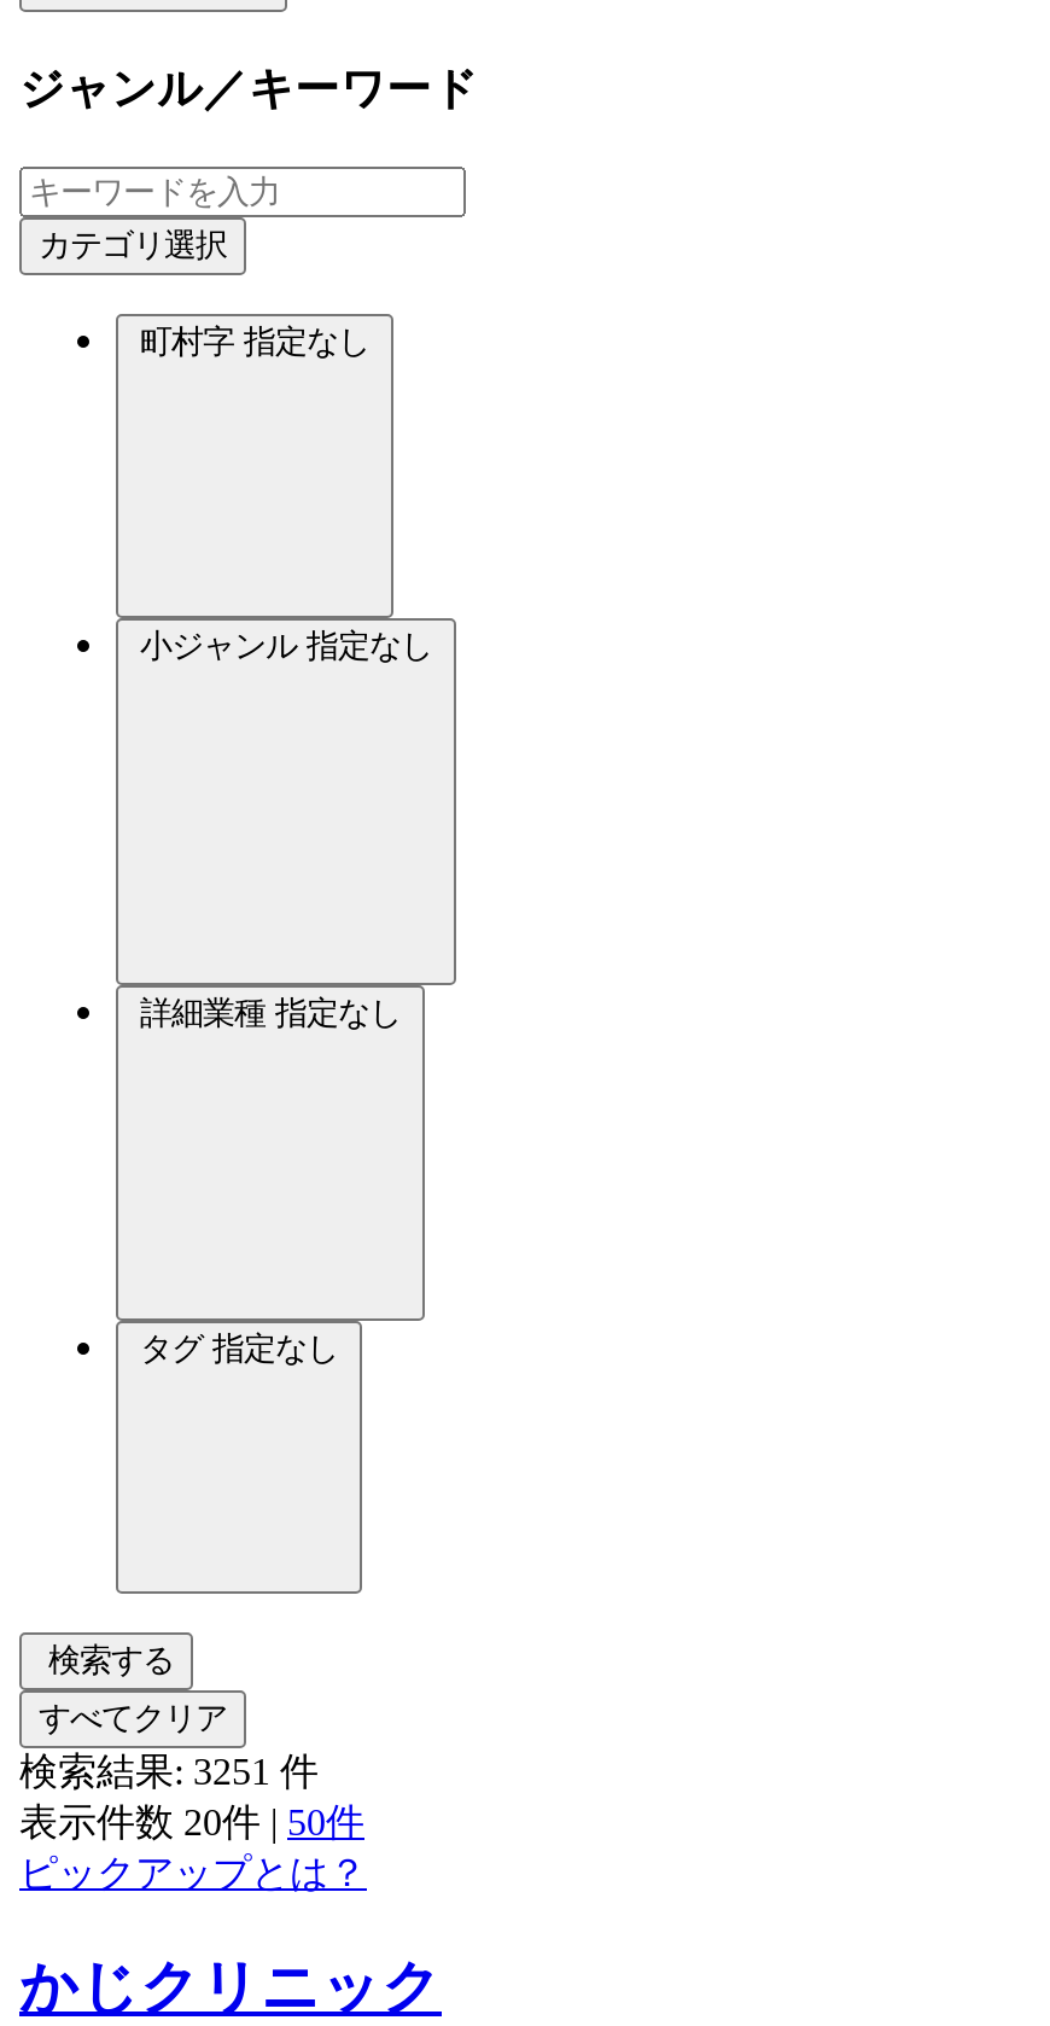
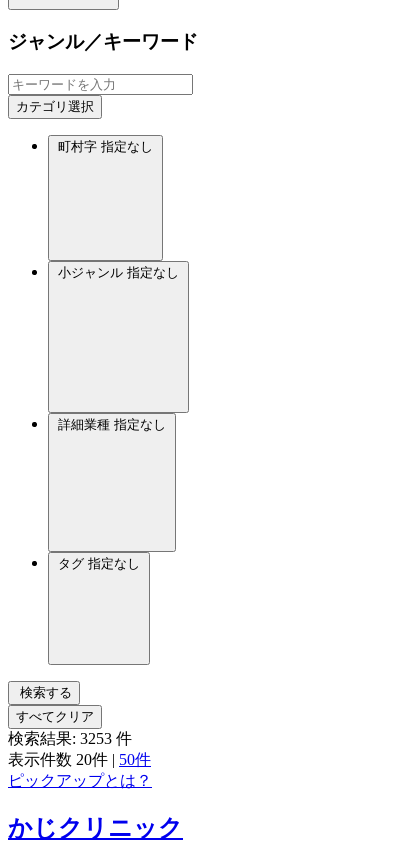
- 検索結果: 3251 件
+ 検索結果: 3253 件
